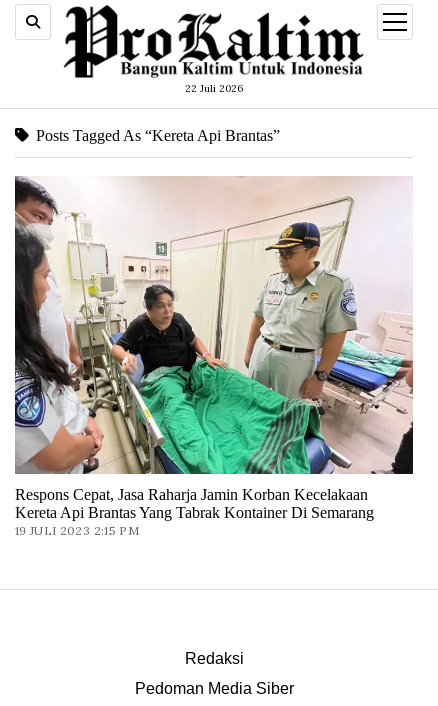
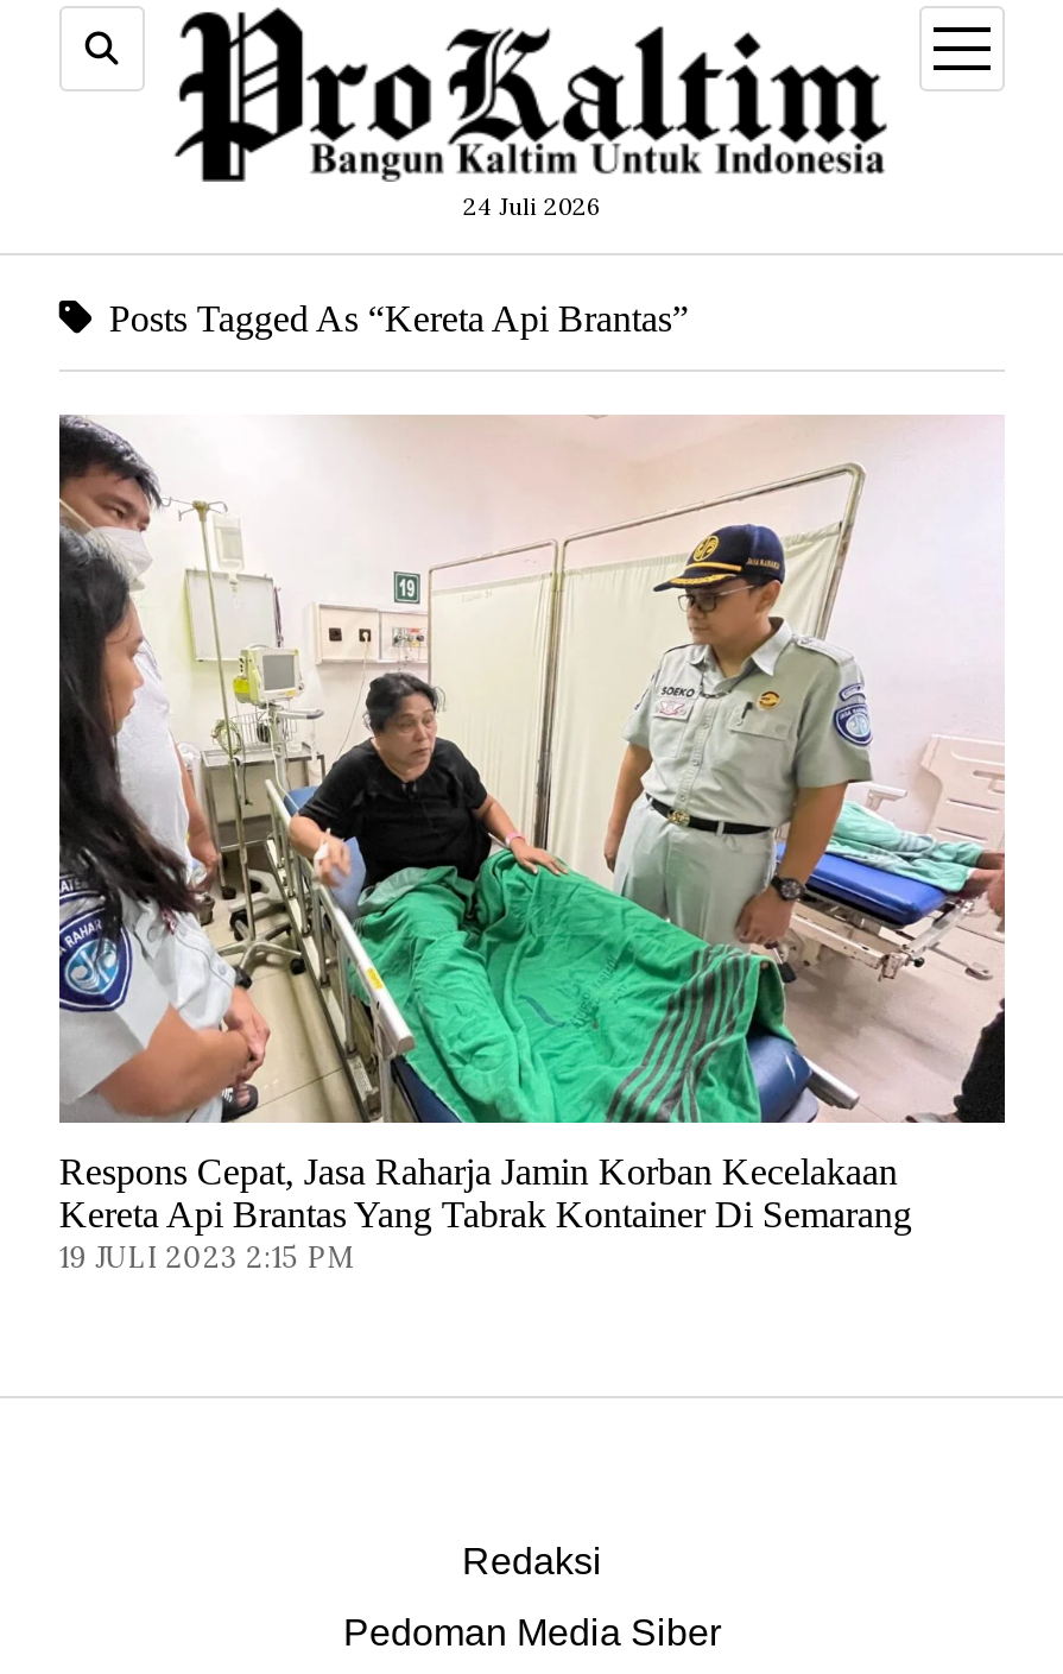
- 22 Juli 2026
+ 24 Juli 2026
